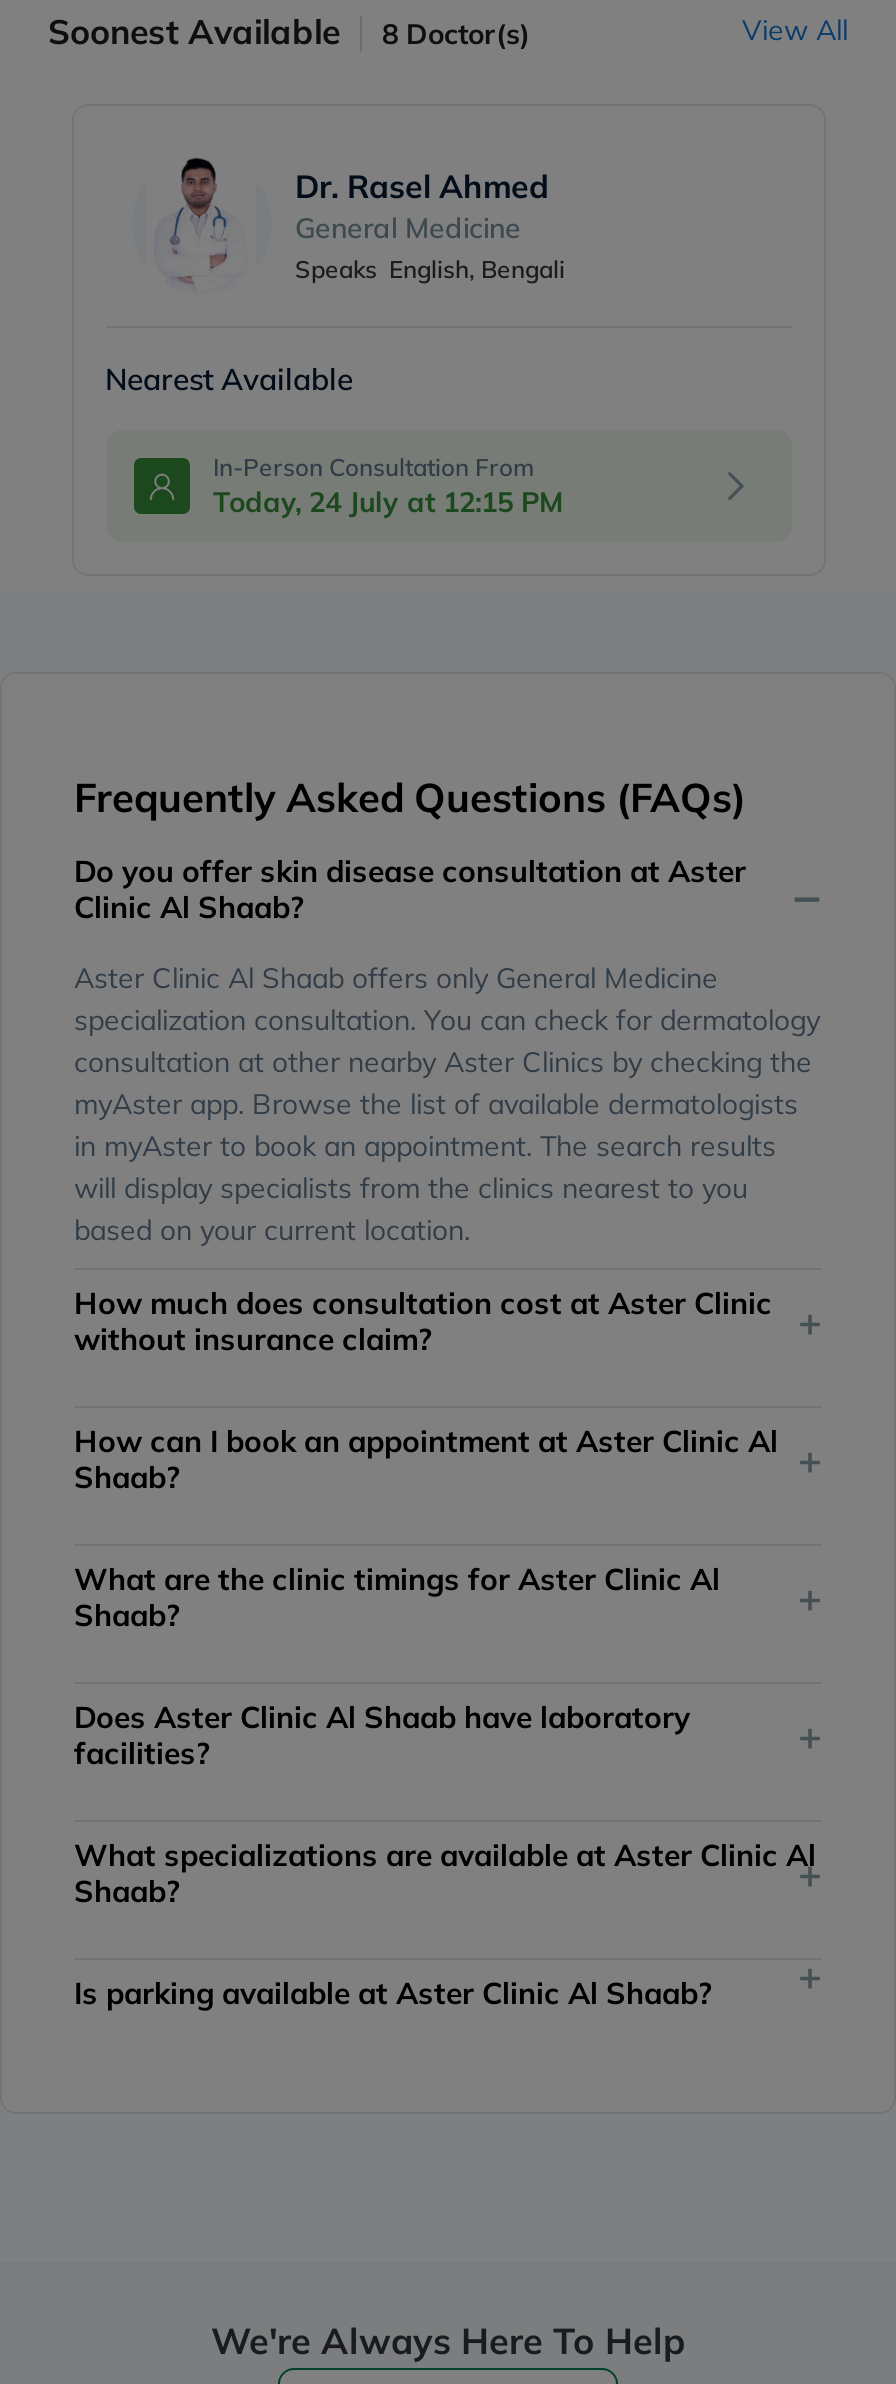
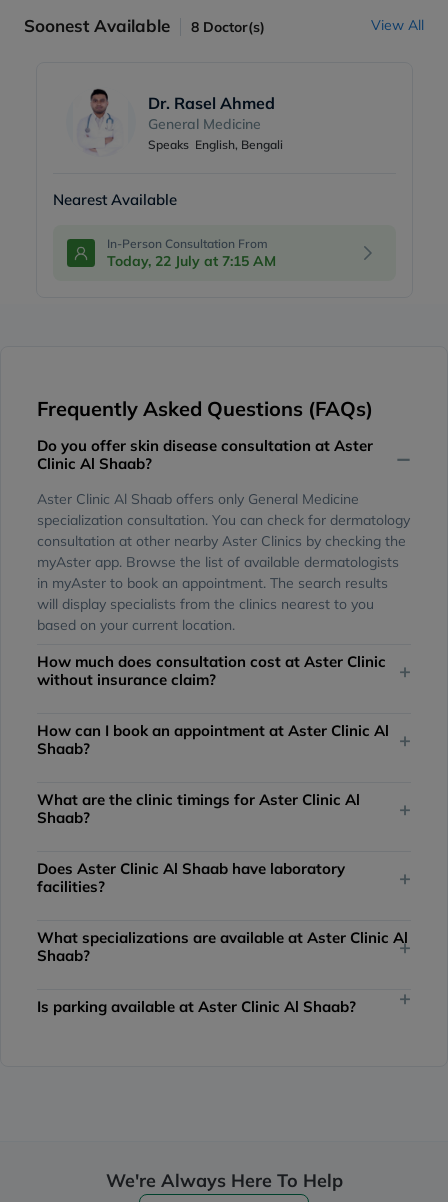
- Today, 24 July at 12:15 PM
+ Today, 22 July at 7:15 AM
